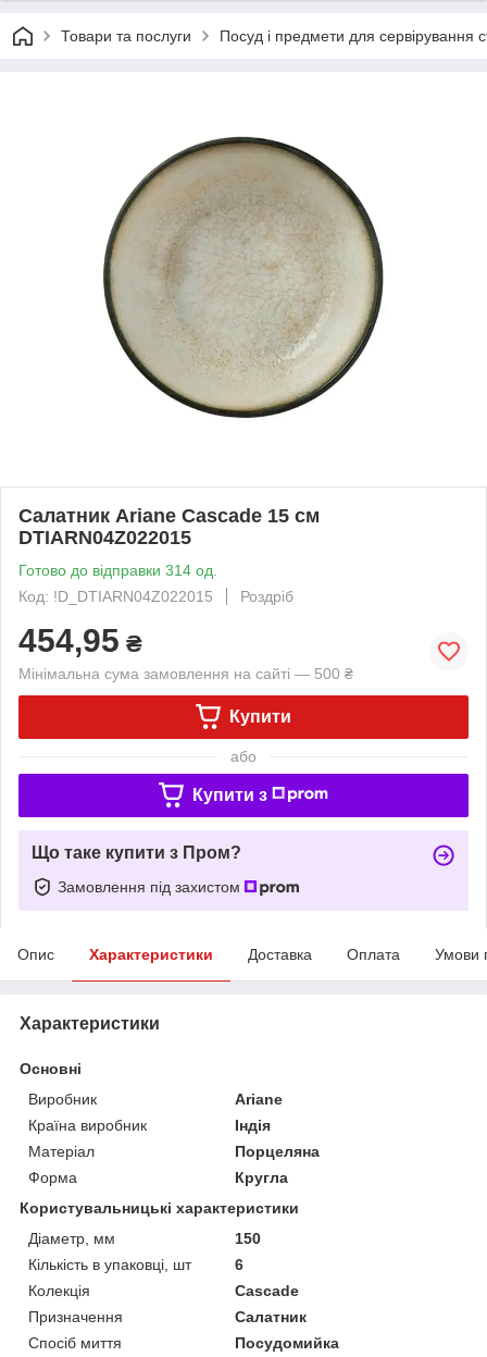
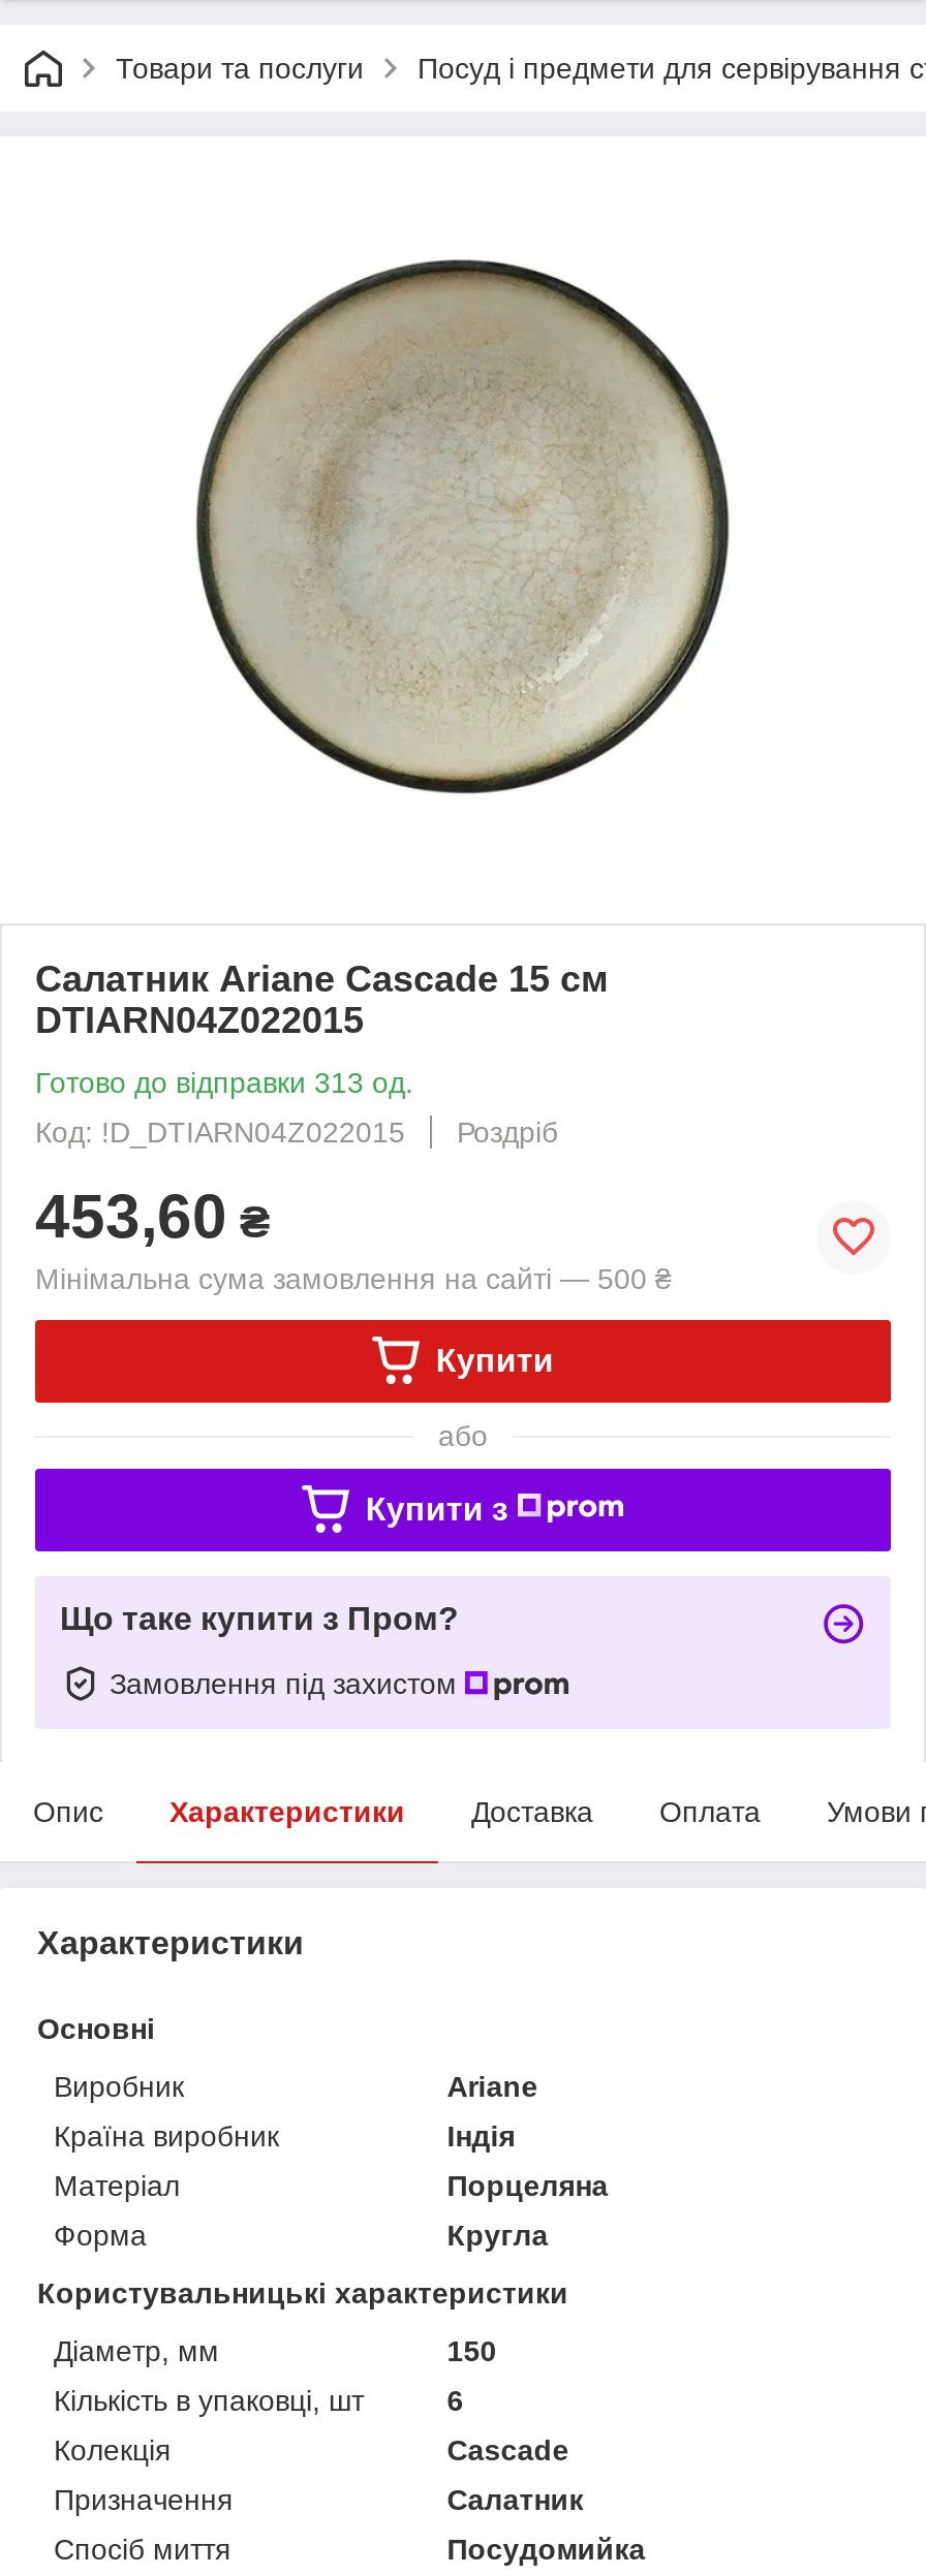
- Готово до відправки 314 од.
+ Готово до відправки 313 од.

- 454,95 ₴
+ 453,60 ₴
